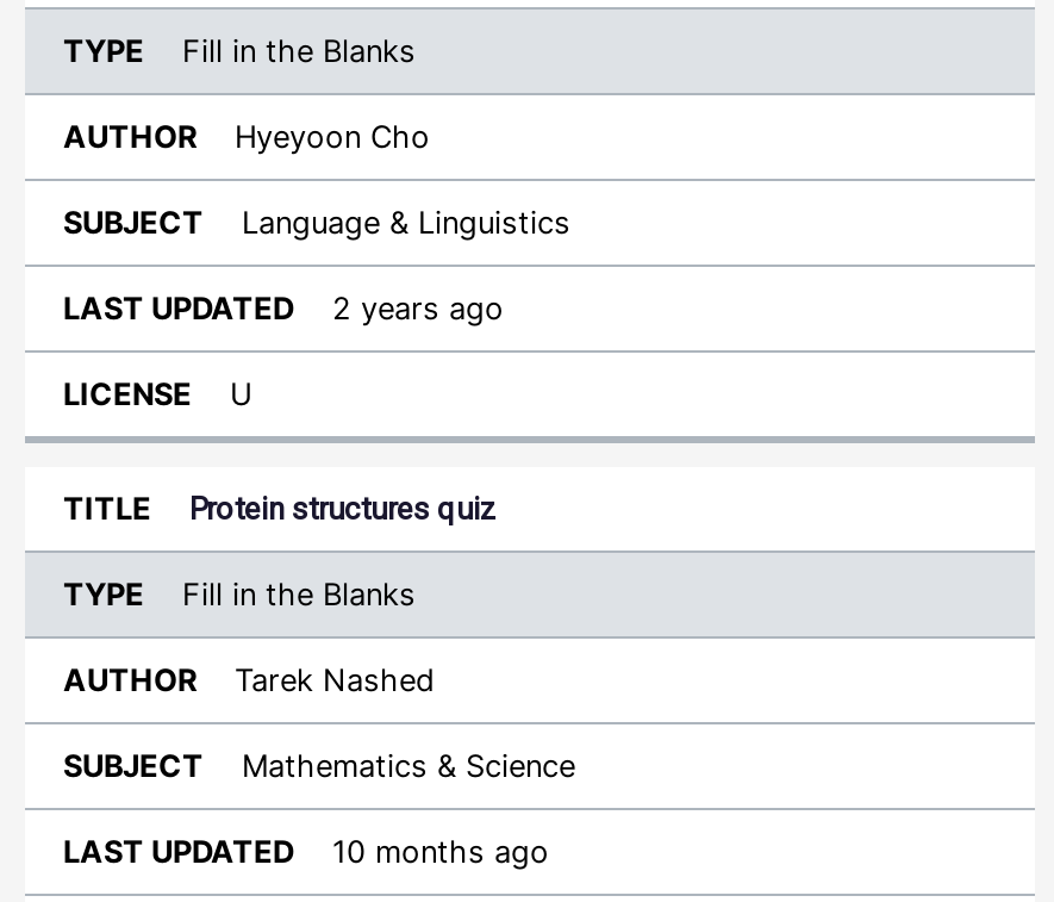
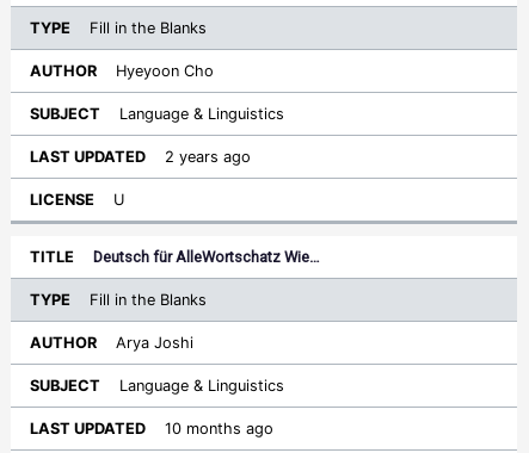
- Protein structures quiz
+ Deutsch für AlleWortschatz Wie…

- Tarek Nashed
+ Arya Joshi

- Mathematics & Science
+ Language & Linguistics
